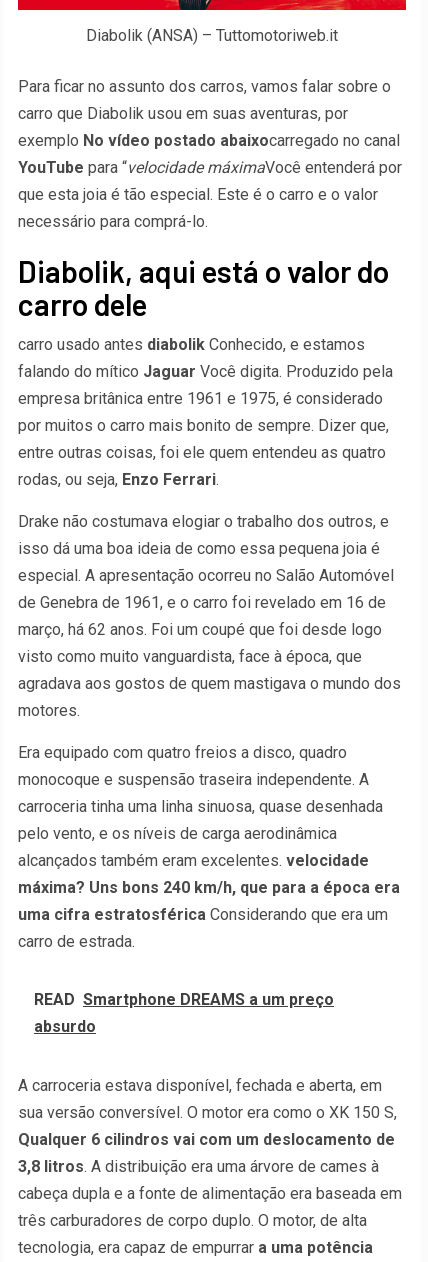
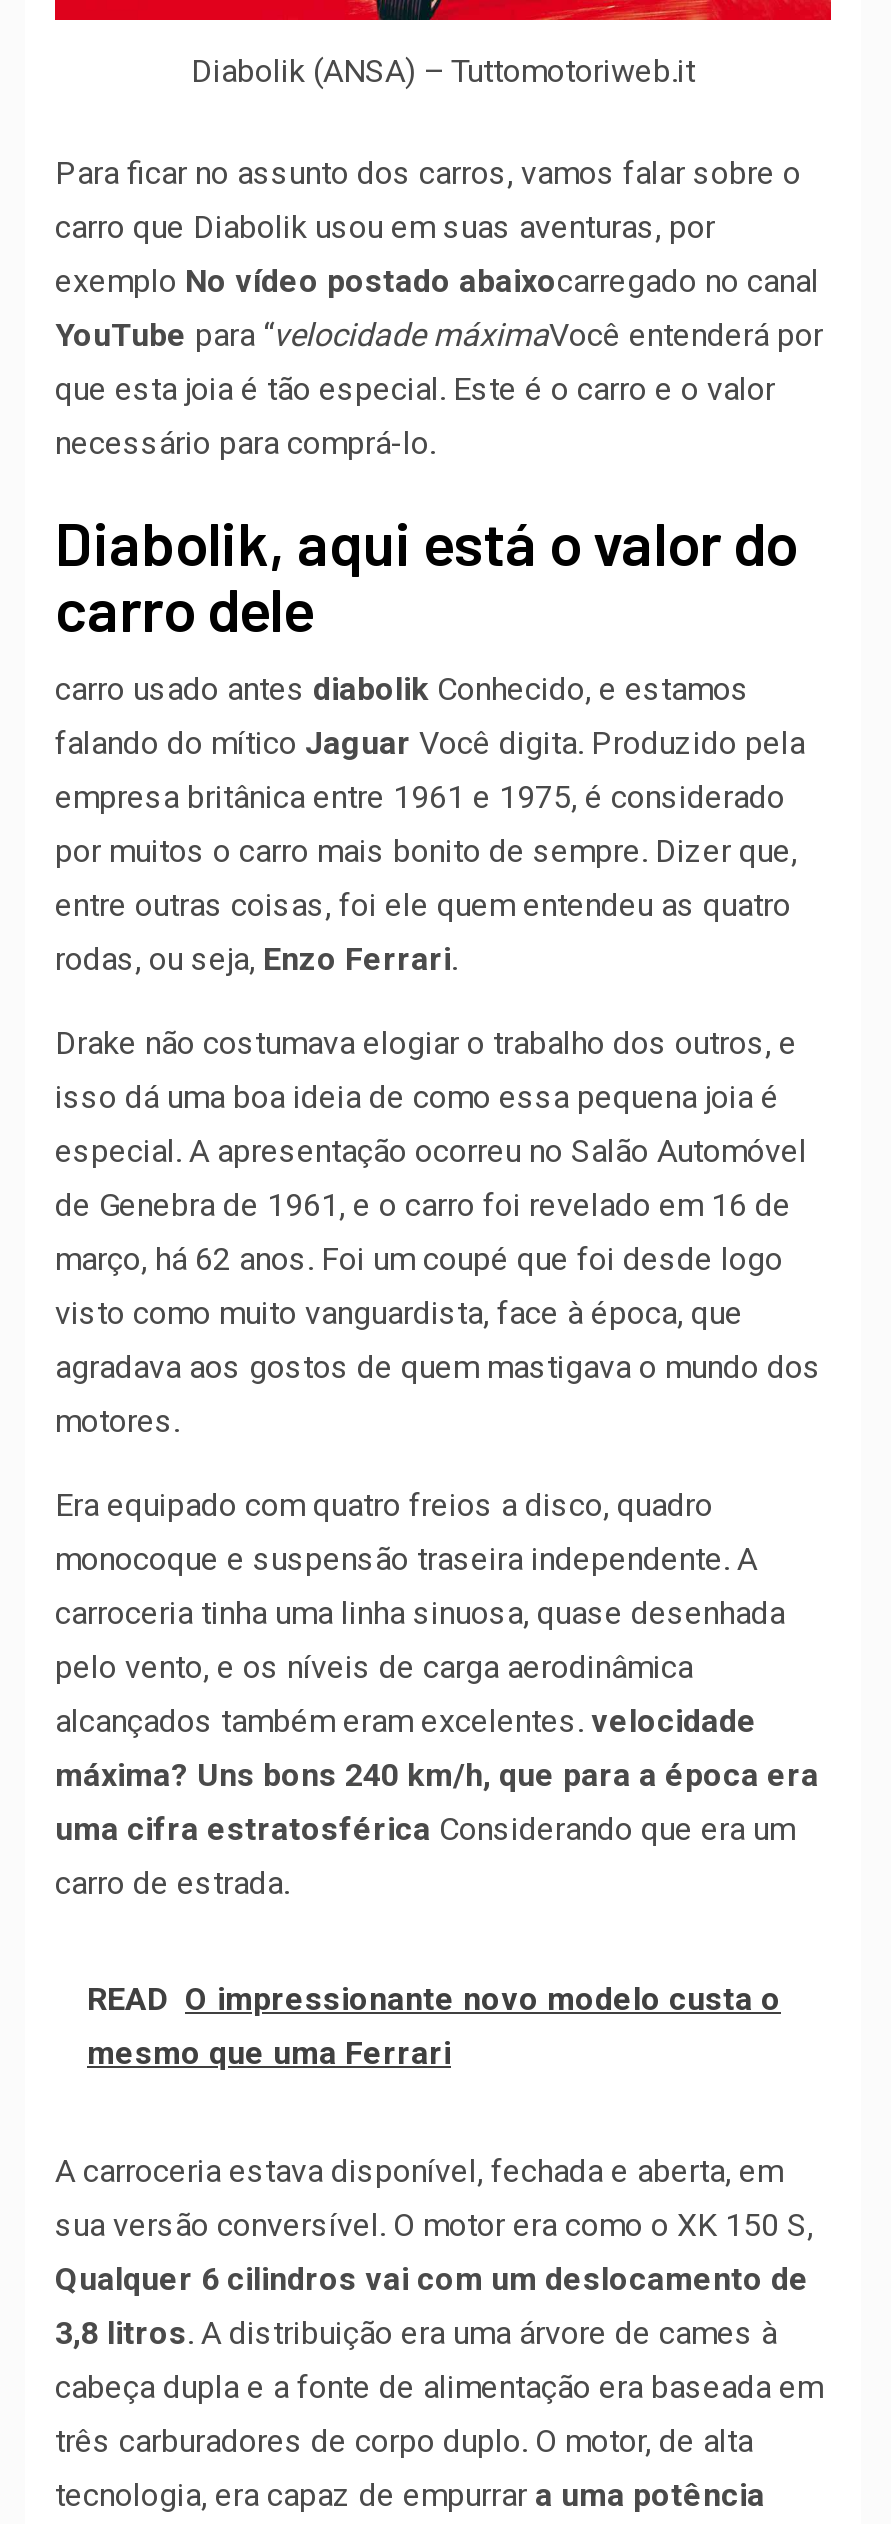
- READ Smartphone DREAMS a um preço
- absurdo
+ READ O impressionante novo modelo custa o
+ mesmo que uma Ferrari
